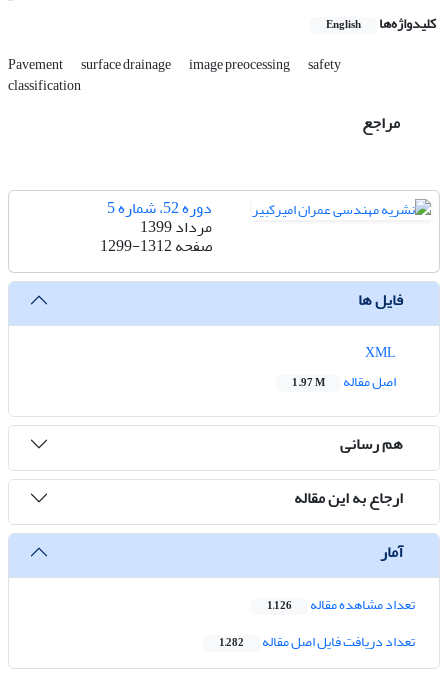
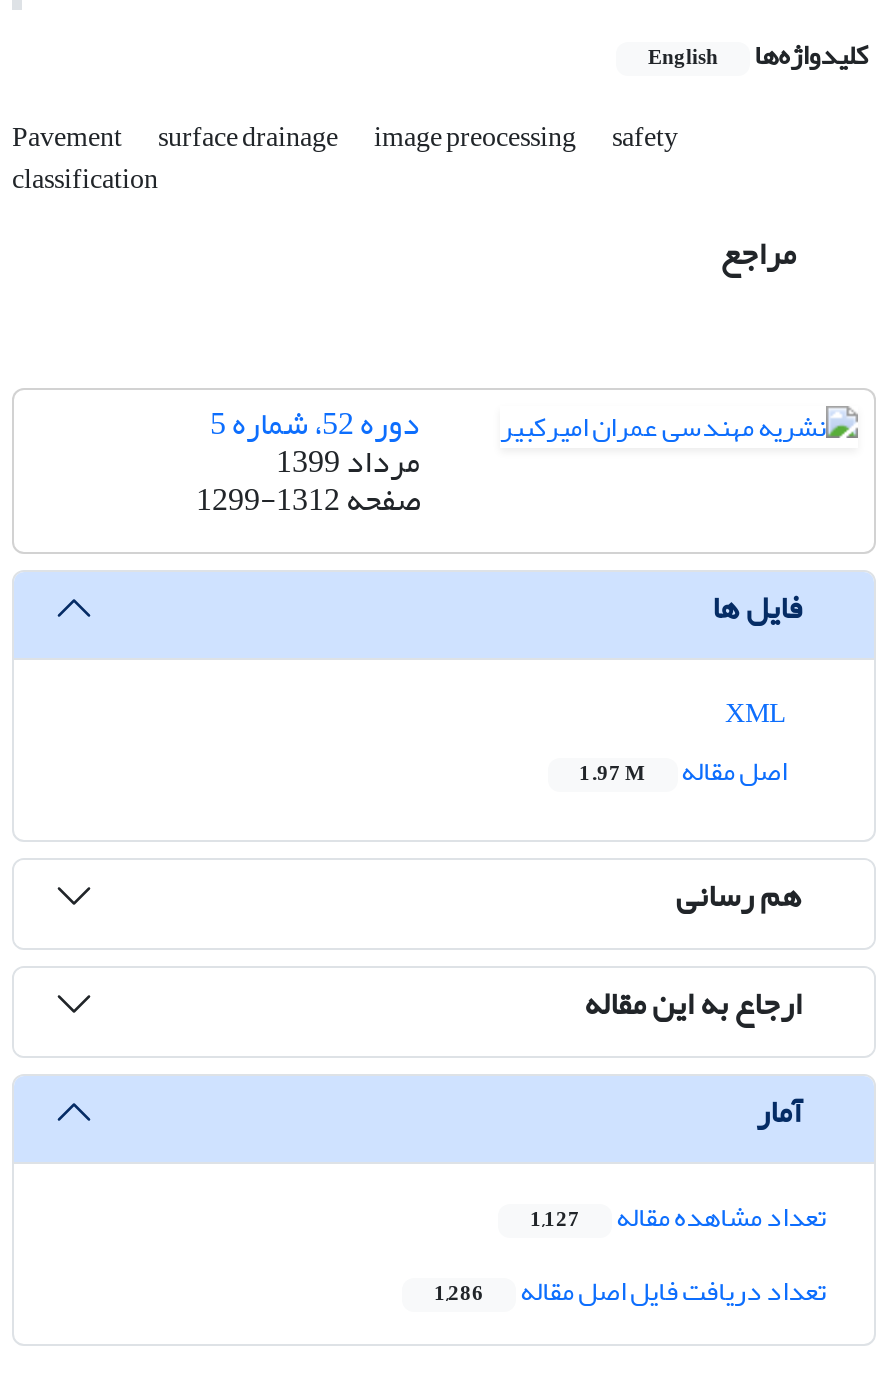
- تعداد مشاهده مقاله 1,126
+ تعداد مشاهده مقاله 1,127

- تعداد دریافت فایل اصل مقاله 1,282
+ تعداد دریافت فایل اصل مقاله 1,286
